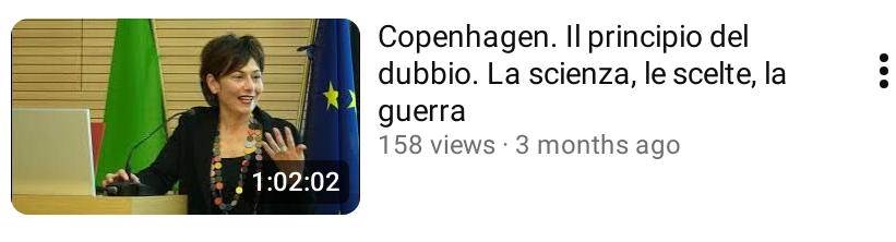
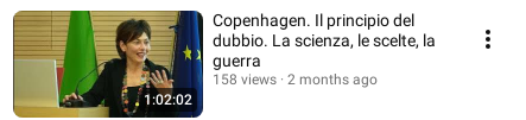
- 158 views 3 months ago
+ 158 views 2 months ago
